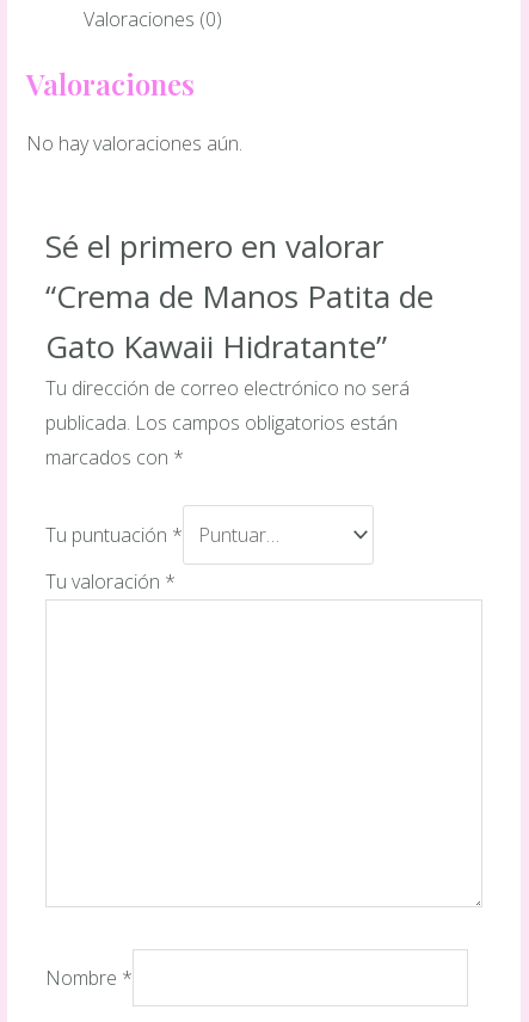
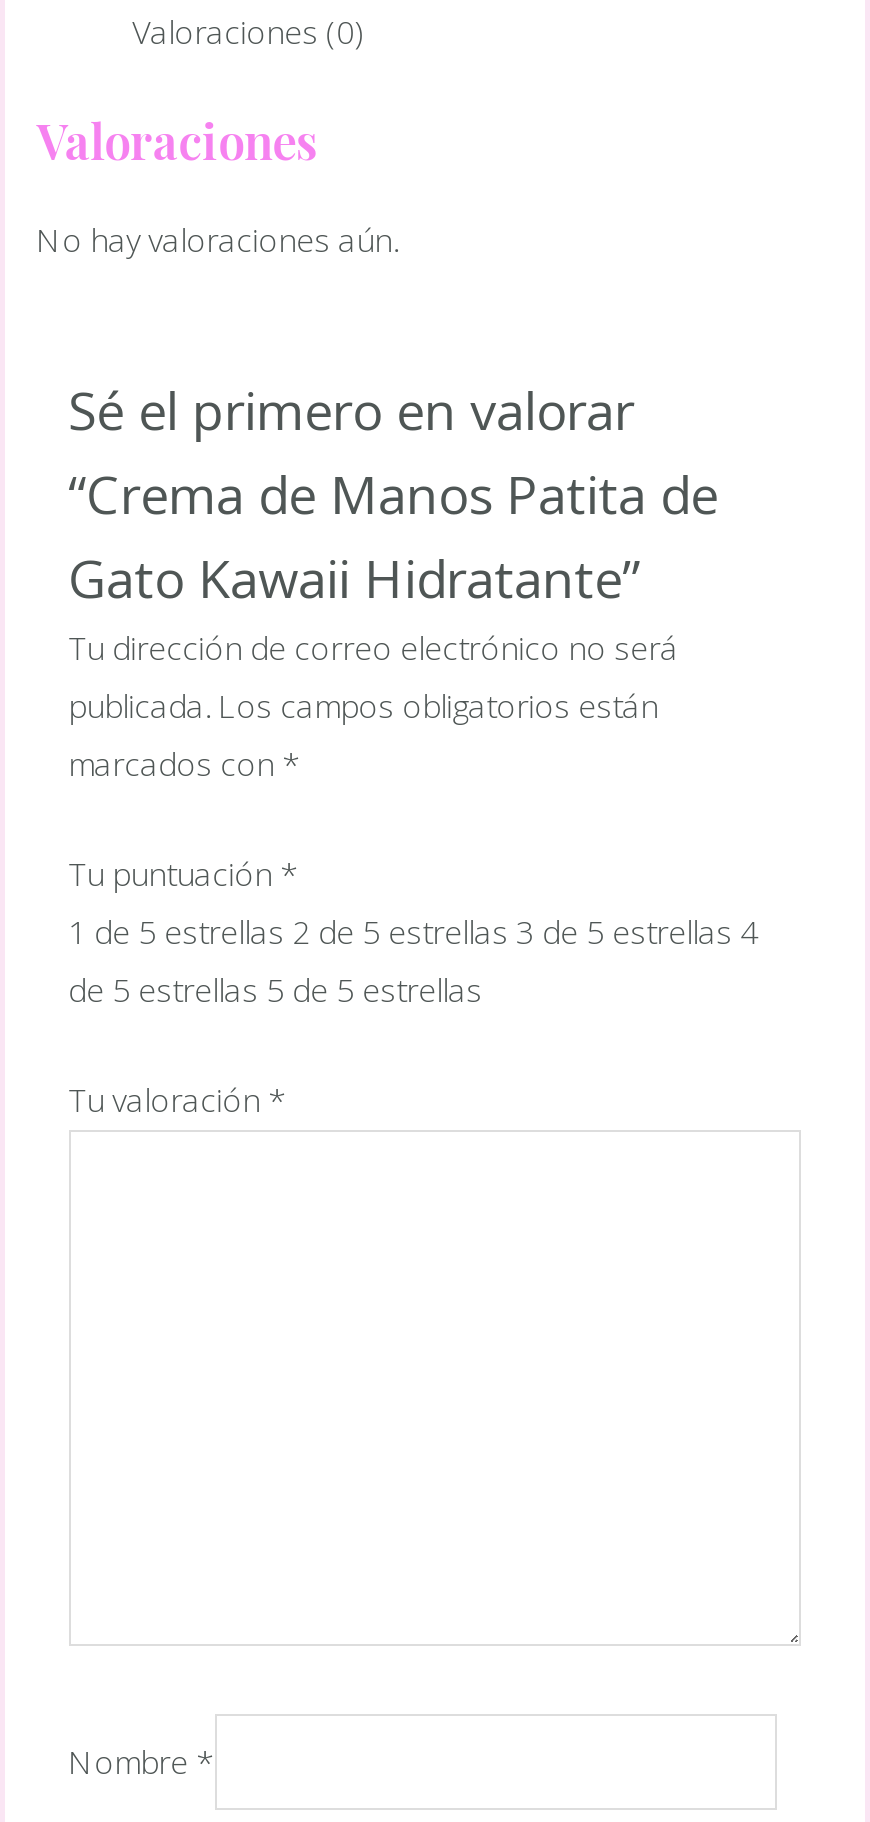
+ 1 de 5 estrellas 2 de 5 estrellas 3 de 5 estrellas 4
+ de 5 estrellas 5 de 5 estrellas
